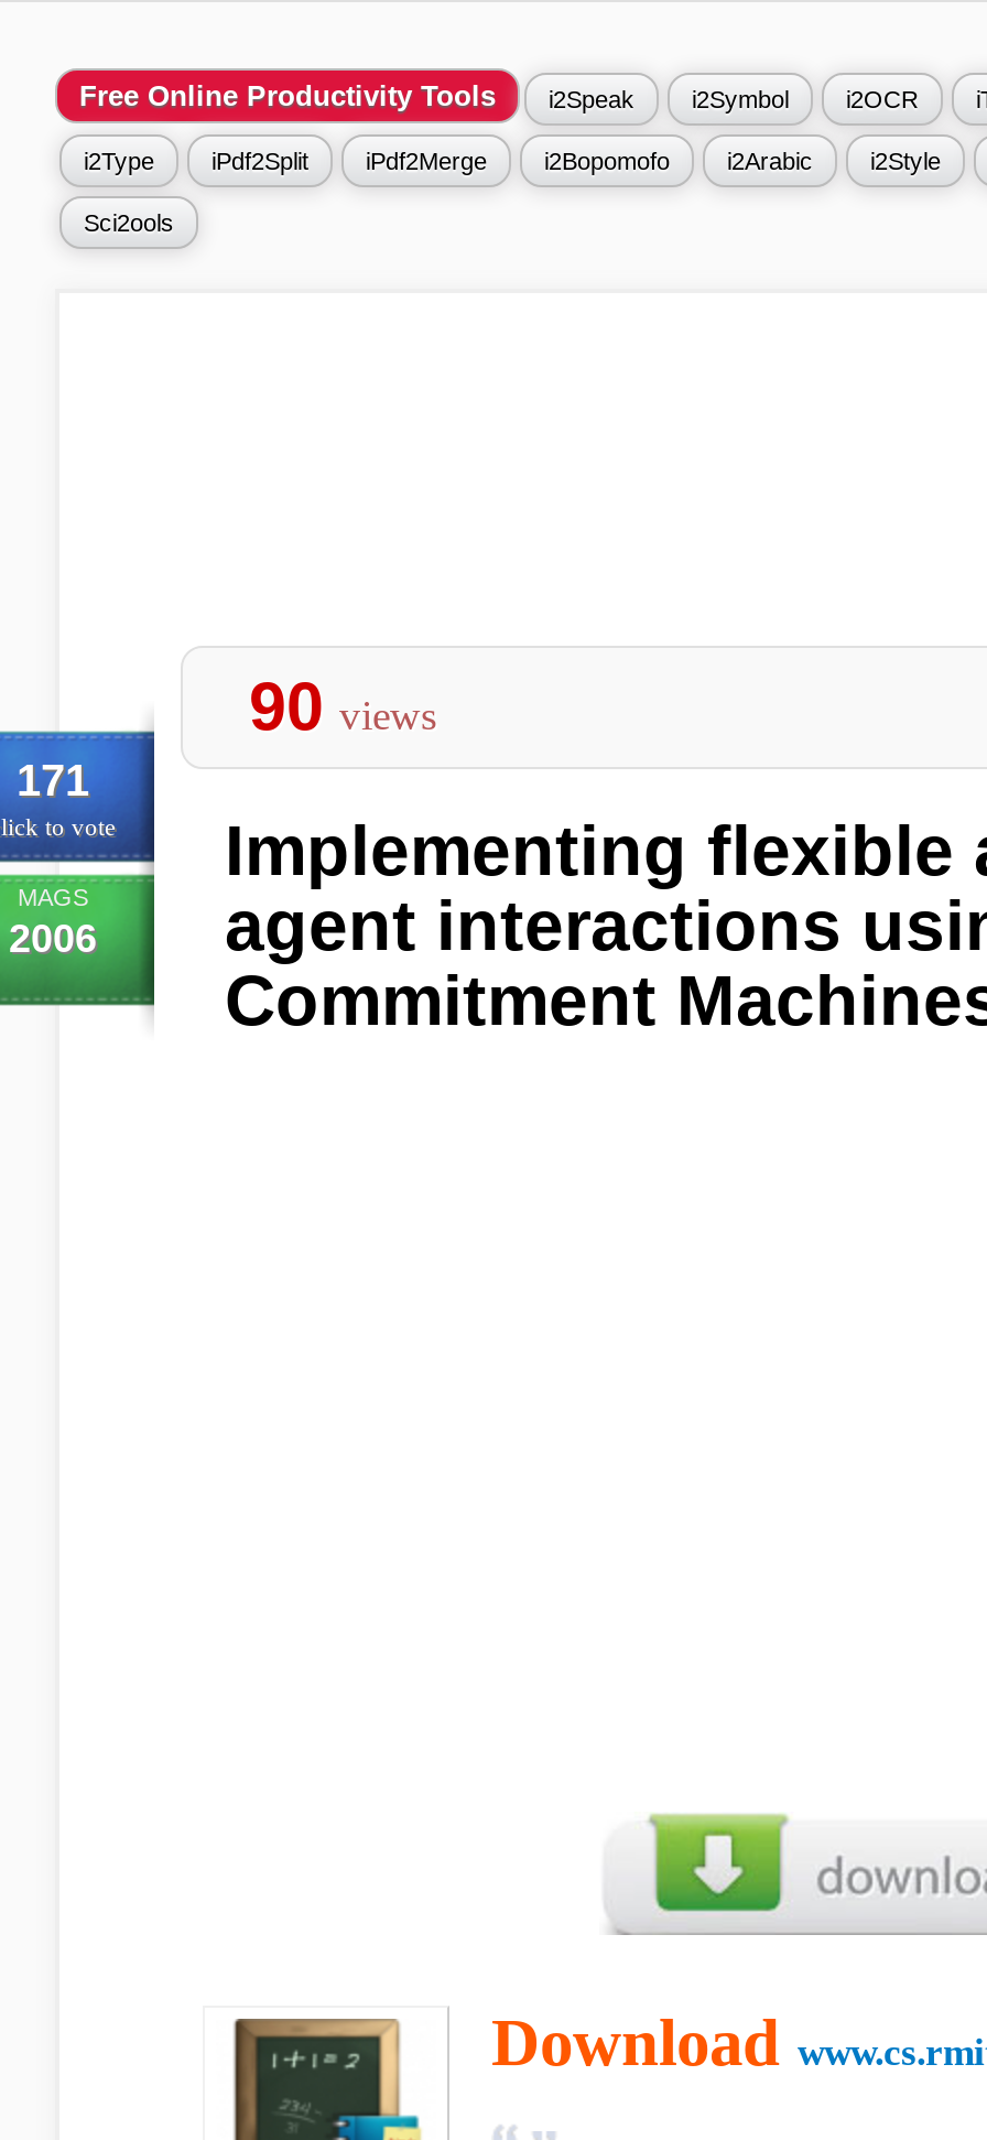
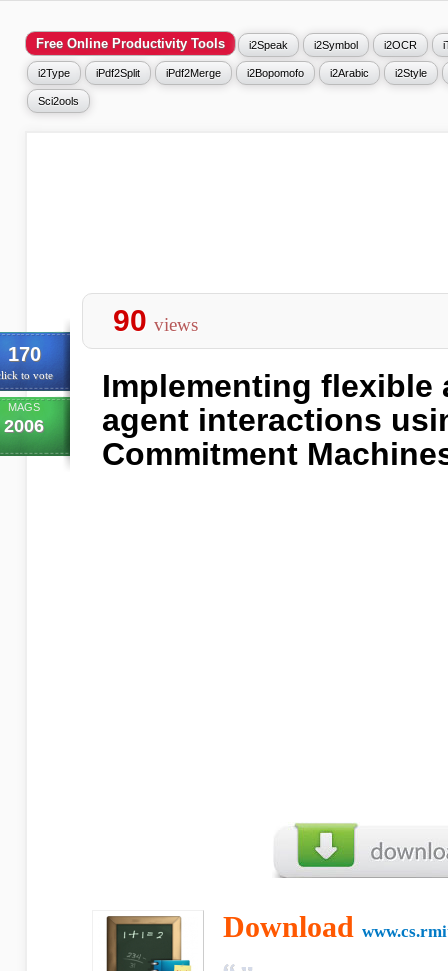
- 171
+ 170
